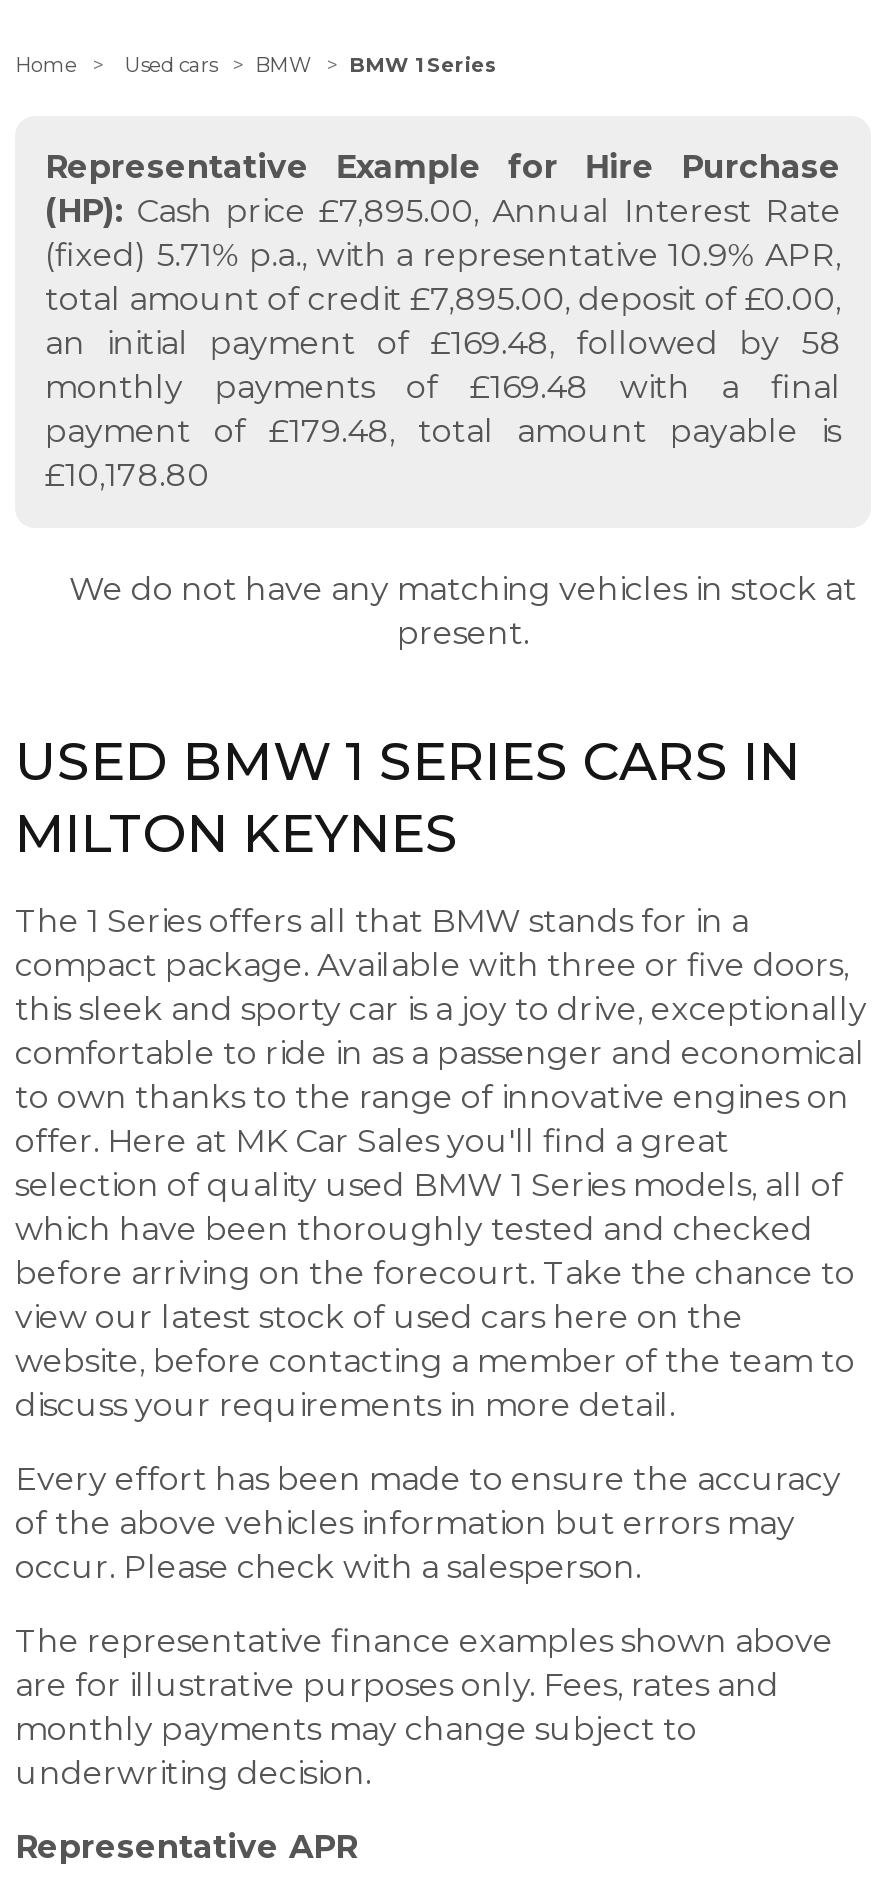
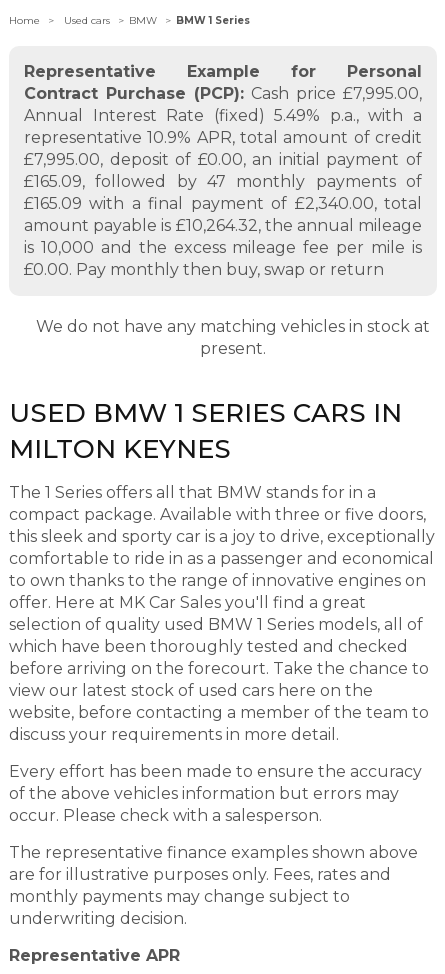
- Representative Example for Hire Purchase
- (HP): Cash price £7,895.00, Annual Interest Rate
- (fixed) 5.71% p.a., with a representative 10.9% APR,
- total amount of credit £7,895.00, deposit of £0.00,
- an initial payment of £169.48, followed by 58
- monthly payments of £169.48 with a final
- payment of £179.48, total amount payable is
- £10,178.80
+ Representative Example for Personal
+ Contract Purchase (PCP): Cash price £7,995.00,
+ Annual Interest Rate (fixed) 5.49% p.a., with a
+ representative 10.9% APR, total amount of credit
+ £7,995.00, deposit of £0.00, an initial payment of
+ £165.09, followed by 47 monthly payments of
+ £165.09 with a final payment of £2,340.00, total
+ amount payable is £10,264.32, the annual mileage
+ is 10,000 and the excess mileage fee per mile is
+ £0.00. Pay monthly then buy, swap or return
